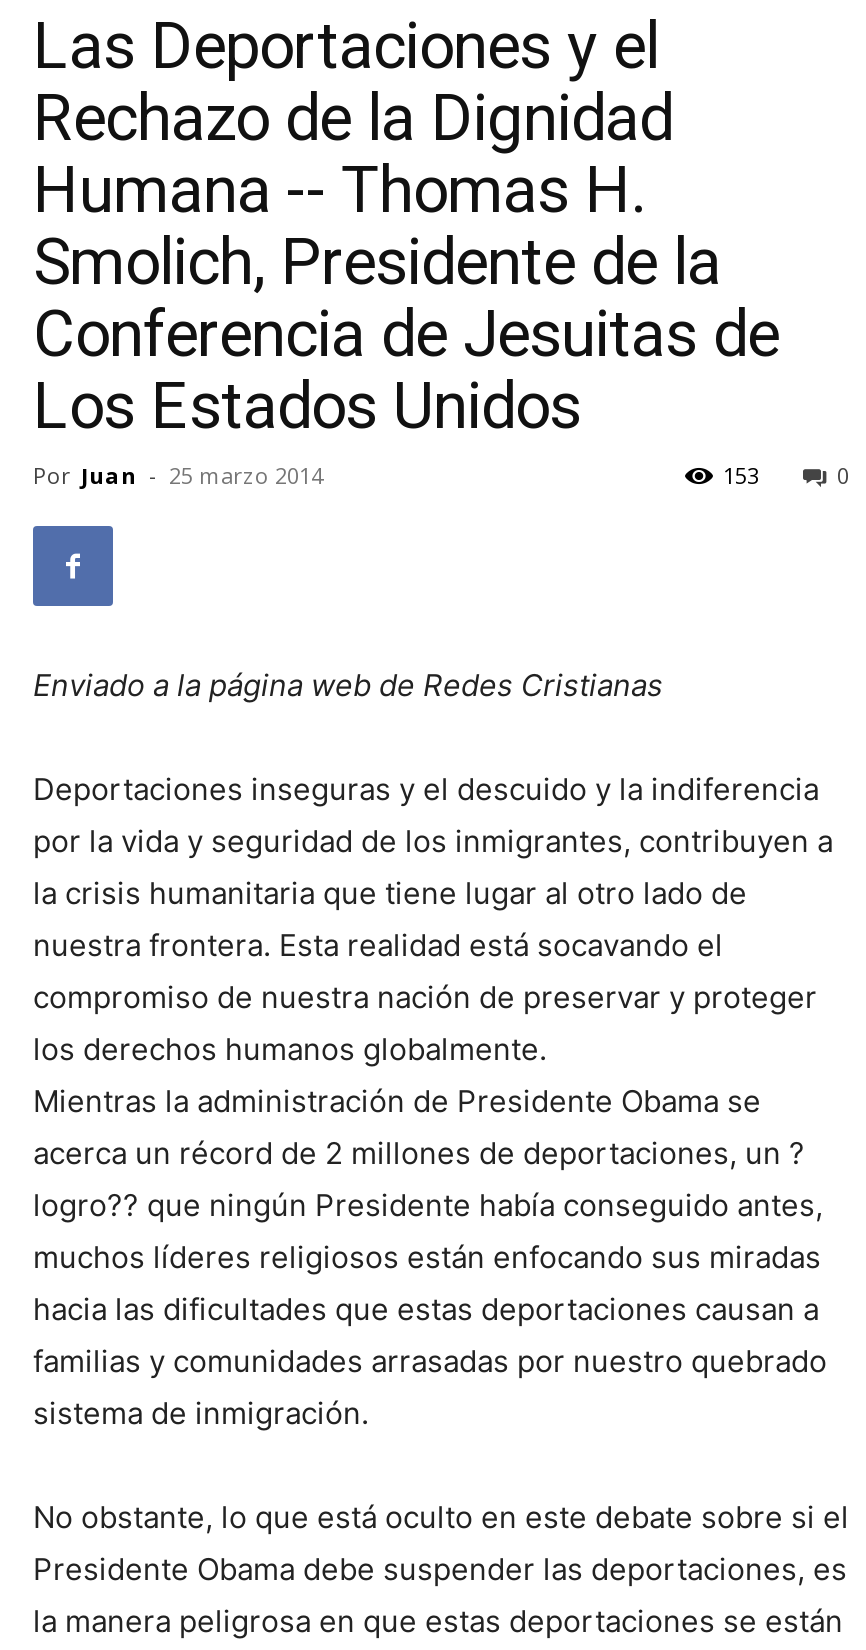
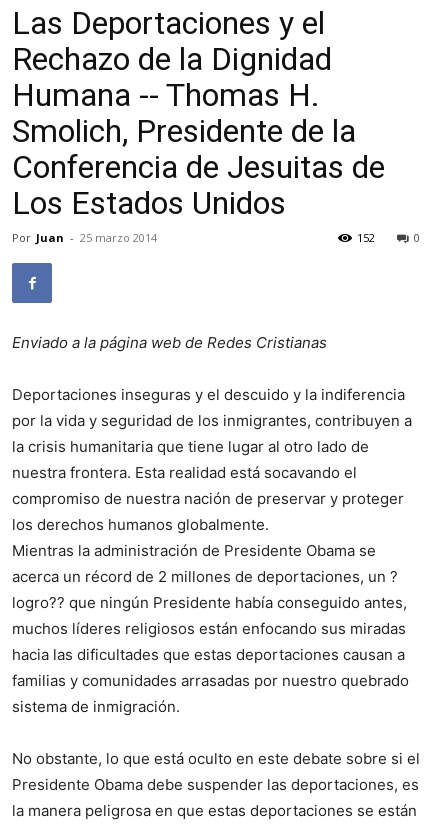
- 153
+ 152
